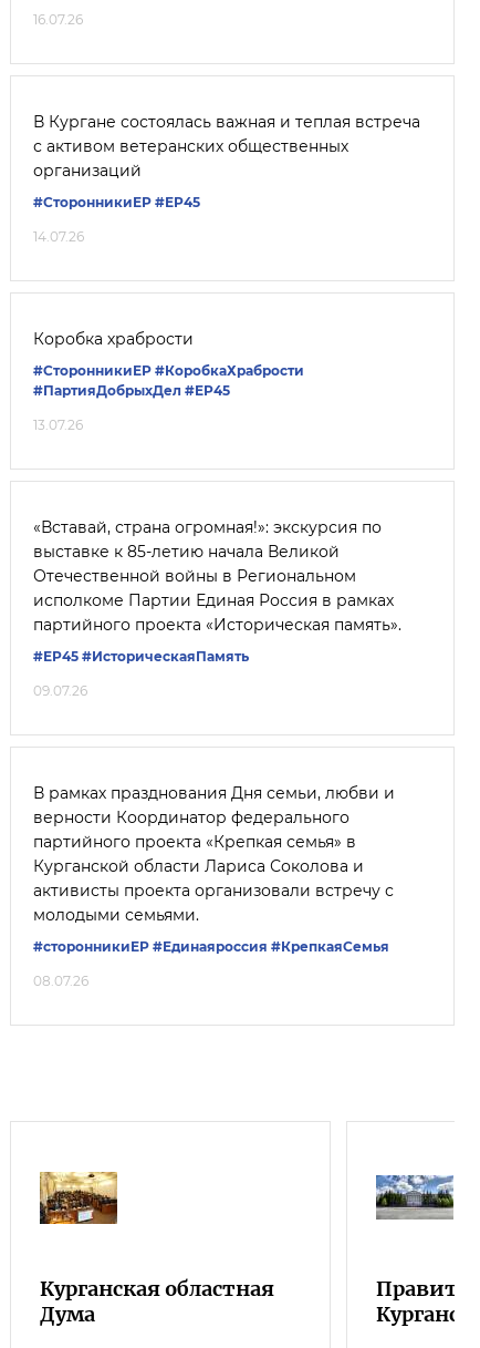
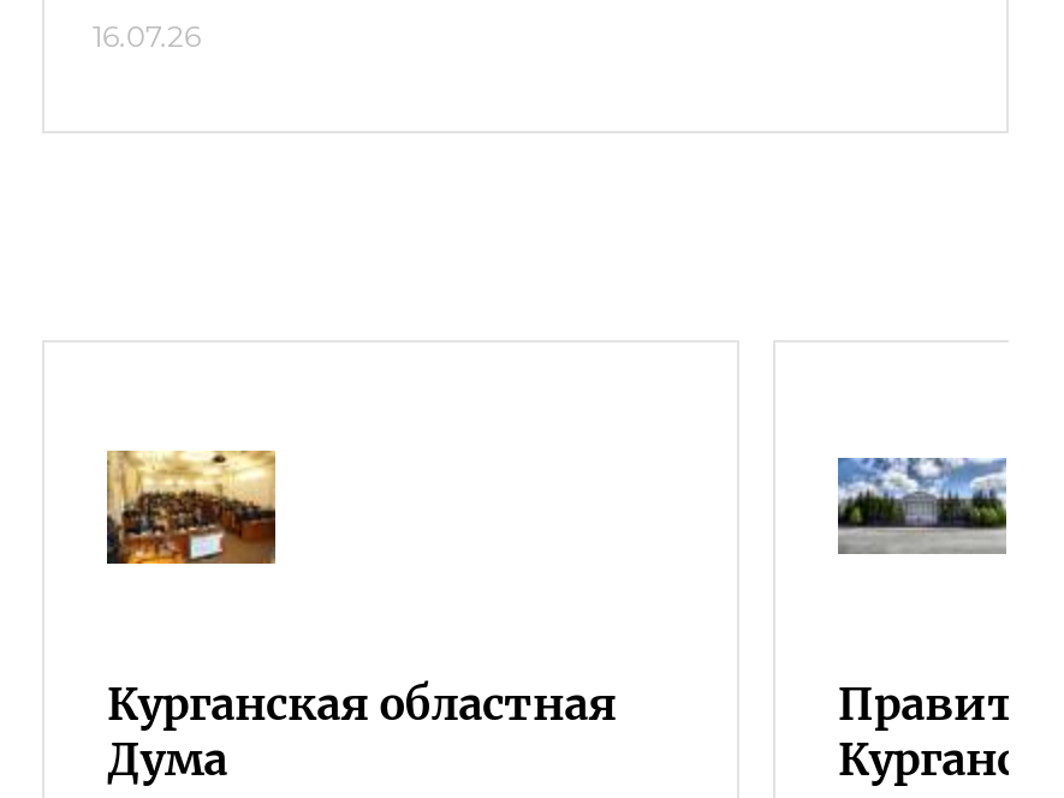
- В Кургане состоялась важная и теплая встреча
- с активом ветеранских общественных
- организаций
- #СторонникиЕР #ЕР45
- 14.07.26

- Коробка храбрости
- #СторонникиЕР #КоробкаХрабрости
- #ПартияДобрыхДел #ЕР45
- 13.07.26

- «Вставай, страна огромная!»: экскурсия по
- выставке к 85‑летию начала Великой
- Отечественной войны в Региональном
- исполкоме Партии Единая Россия в рамках
- партийного проекта «Историческая память».
- #ЕР45 #ИсторическаяПамять
- 09.07.26

- В рамках празднования Дня семьи, любви и
- верности Координатор федерального
- партийного проекта «Крепкая семья» в
- Курганской области Лариса Соколова и
- активисты проекта организовали встречу с
- молодыми семьями.
- #сторонникиЕР #Единаяроссия #КрепкаяСемья
- 08.07.26
